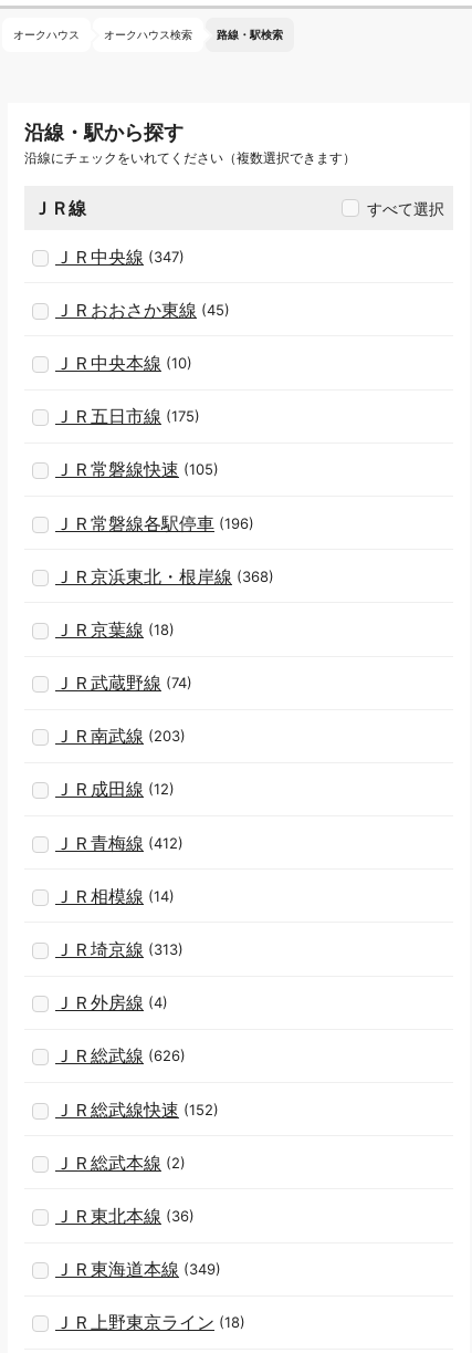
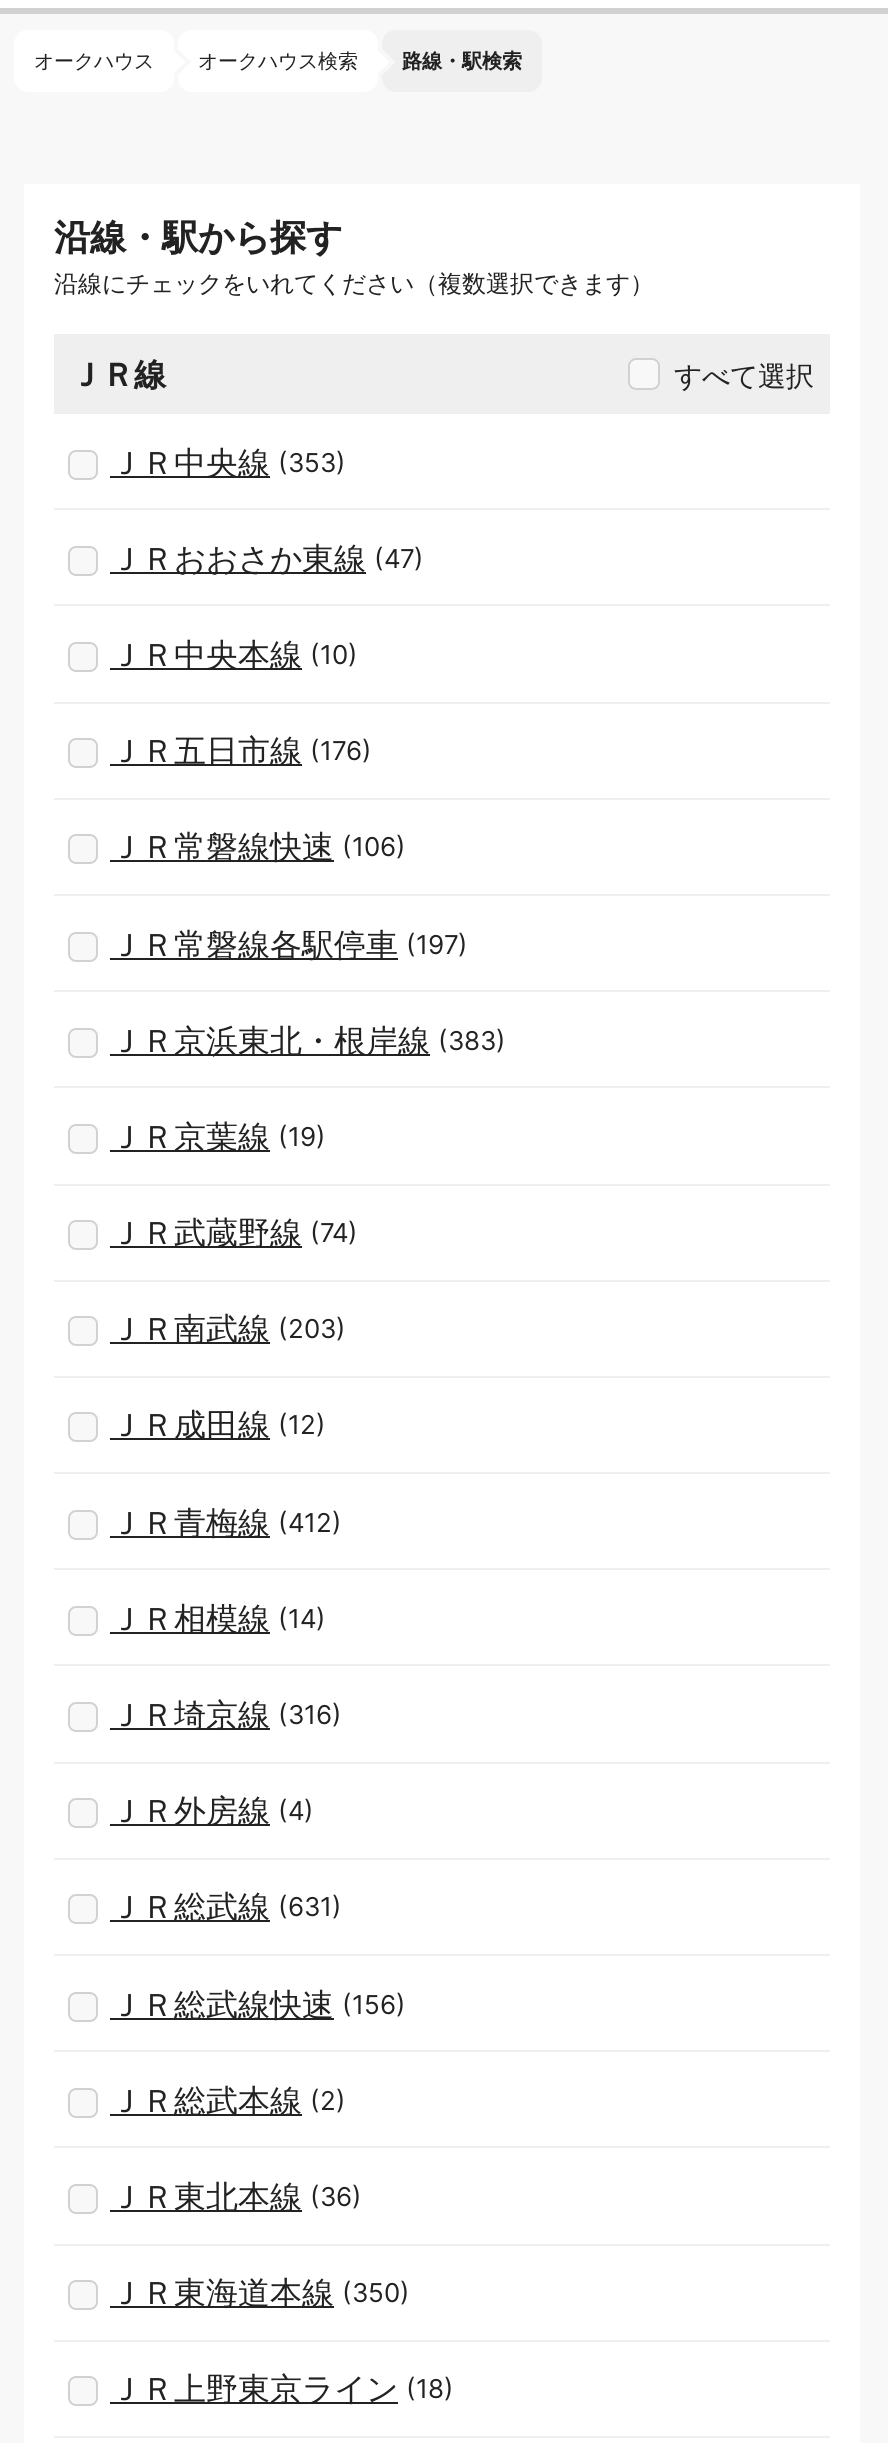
- ＪＲ中央線(347)
+ ＪＲ中央線(353)

- ＪＲおおさか東線(45)
+ ＪＲおおさか東線(47)

- ＪＲ五日市線(175)
+ ＪＲ五日市線(176)

- ＪＲ常磐線快速(105)
+ ＪＲ常磐線快速(106)

- ＪＲ常磐線各駅停車(196)
+ ＪＲ常磐線各駅停車(197)

- ＪＲ京浜東北・根岸線(368)
+ ＪＲ京浜東北・根岸線(383)

- ＪＲ京葉線(18)
+ ＪＲ京葉線(19)

- ＪＲ埼京線(313)
+ ＪＲ埼京線(316)

- ＪＲ総武線(626)
+ ＪＲ総武線(631)

- ＪＲ総武線快速(152)
+ ＪＲ総武線快速(156)

- ＪＲ東海道本線(349)
+ ＪＲ東海道本線(350)
